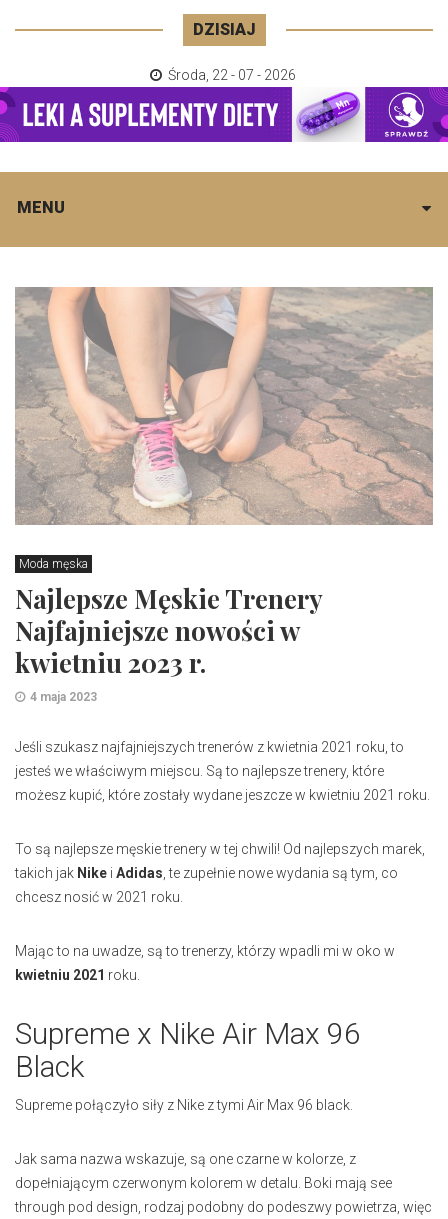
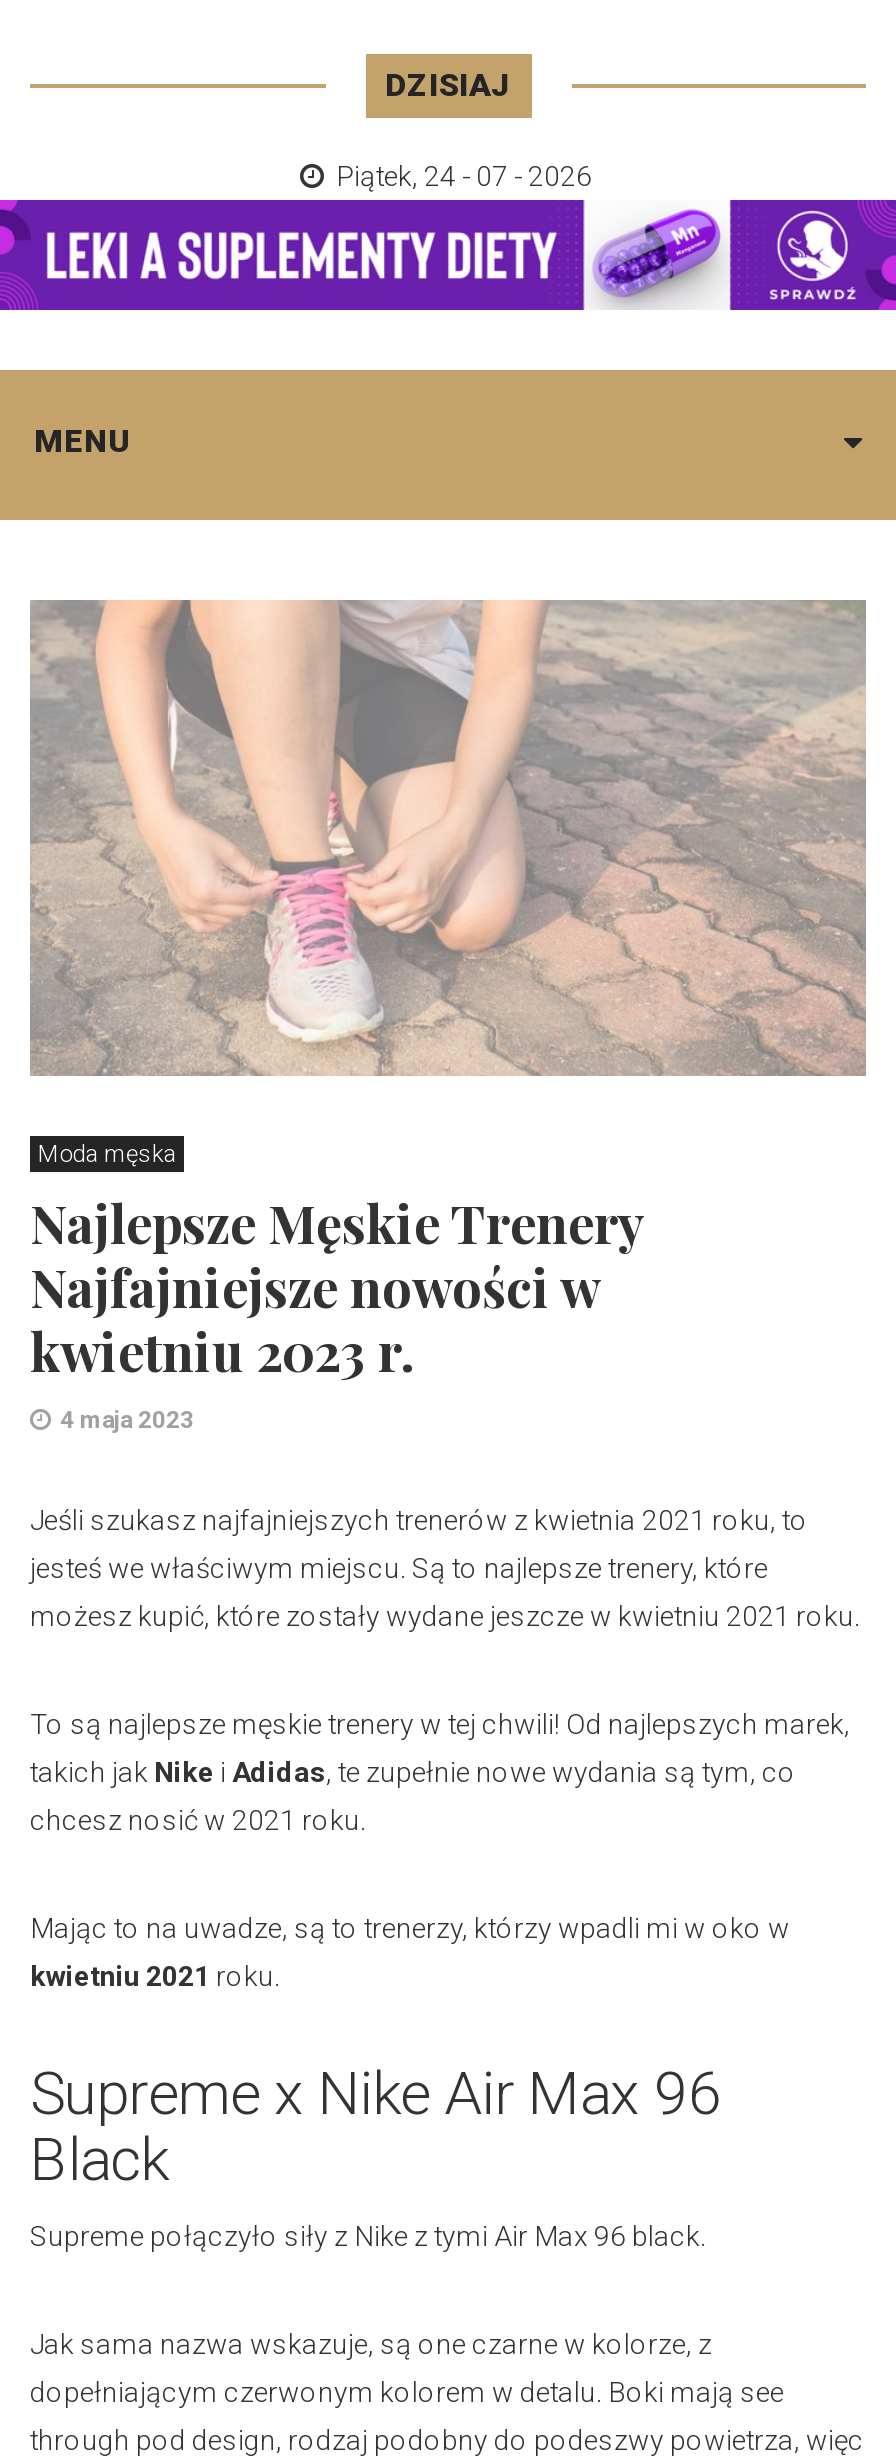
- Środa, 22 - 07 - 2026
+ Piątek, 24 - 07 - 2026
